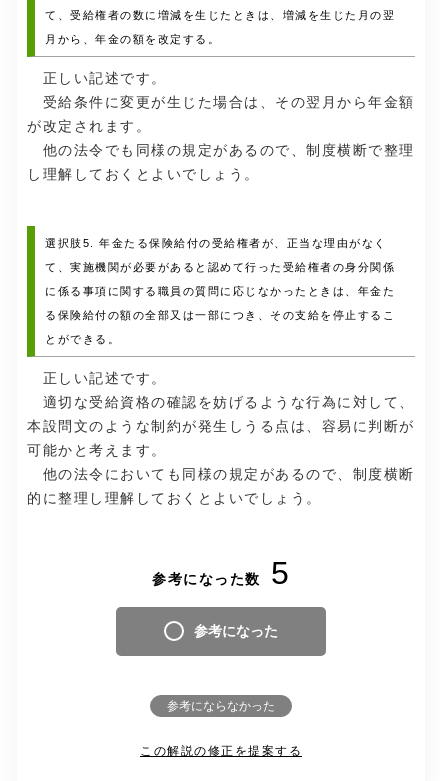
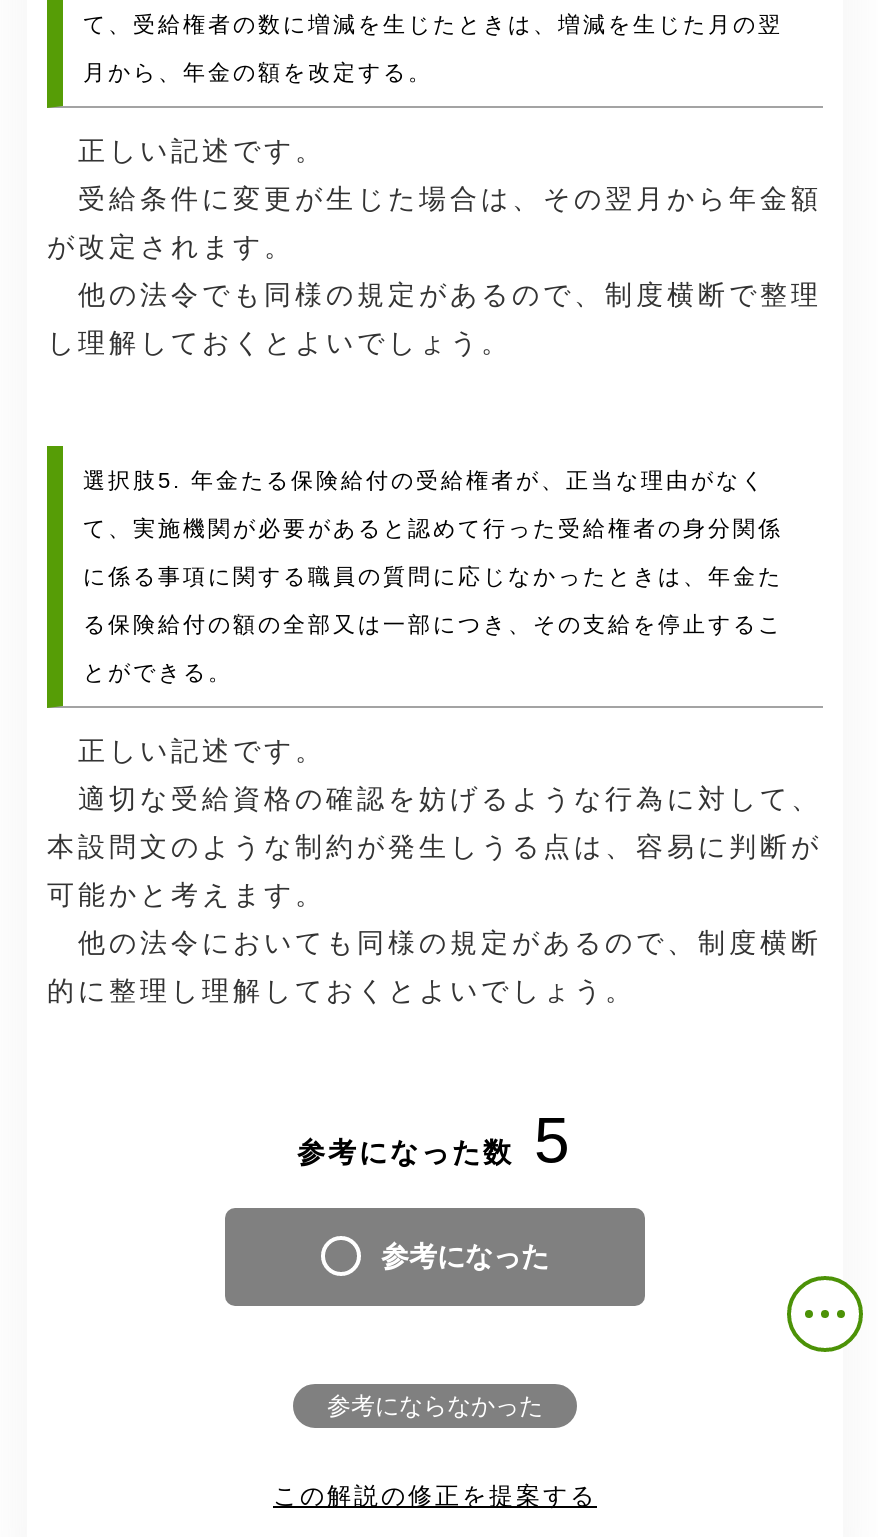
+ [image]
